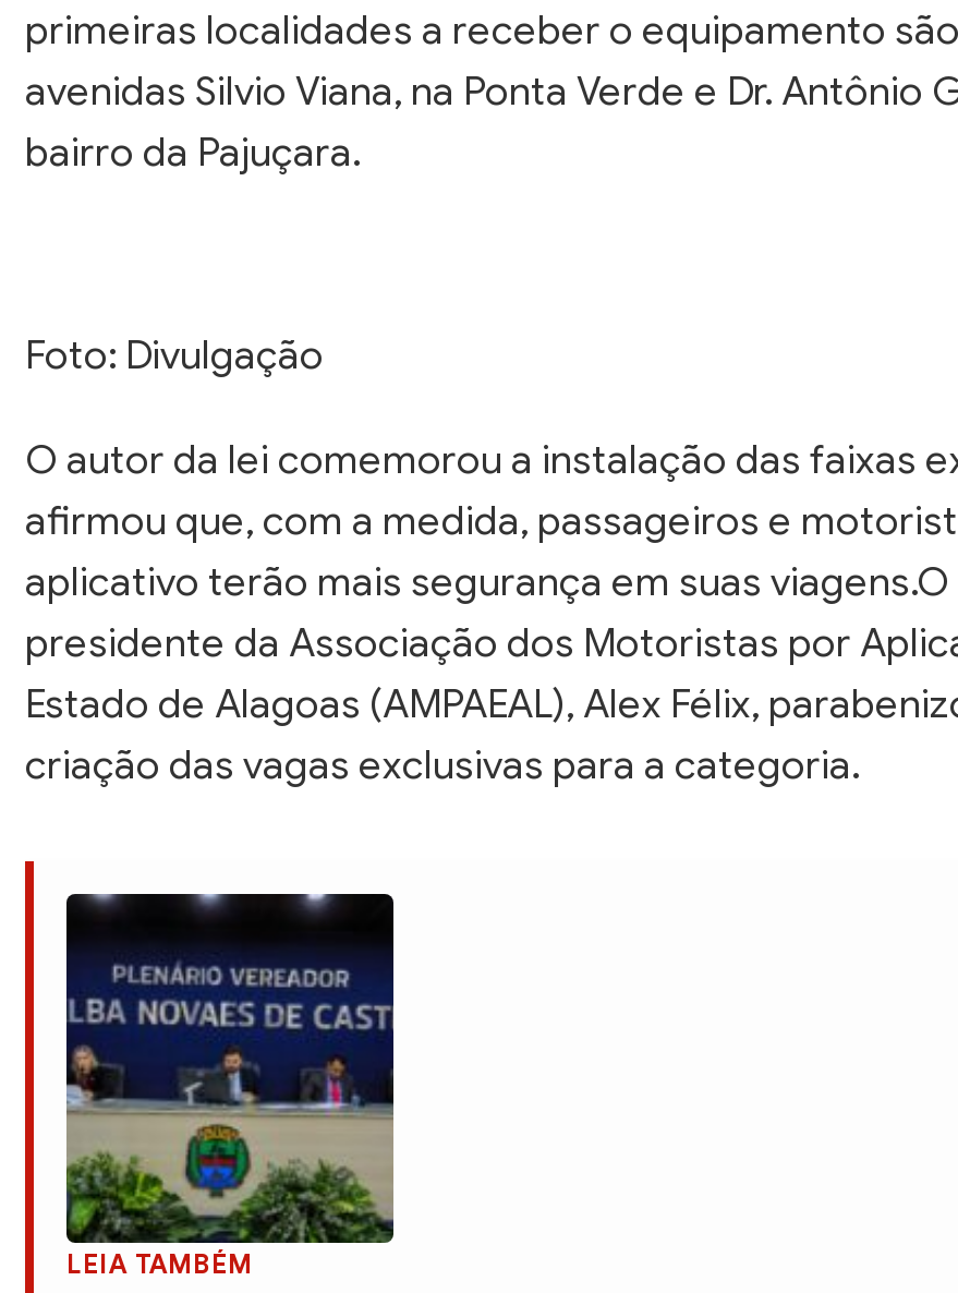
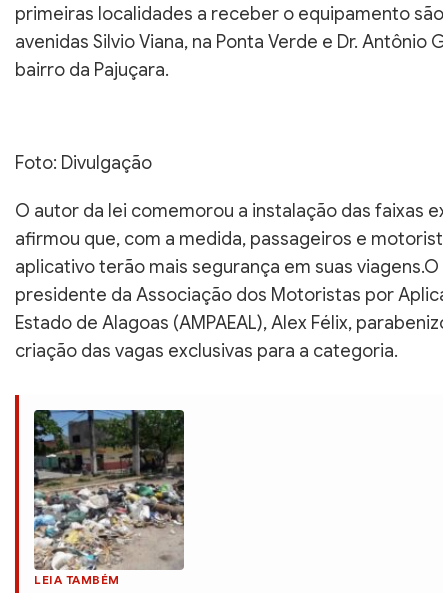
- [image]
+ [image]
